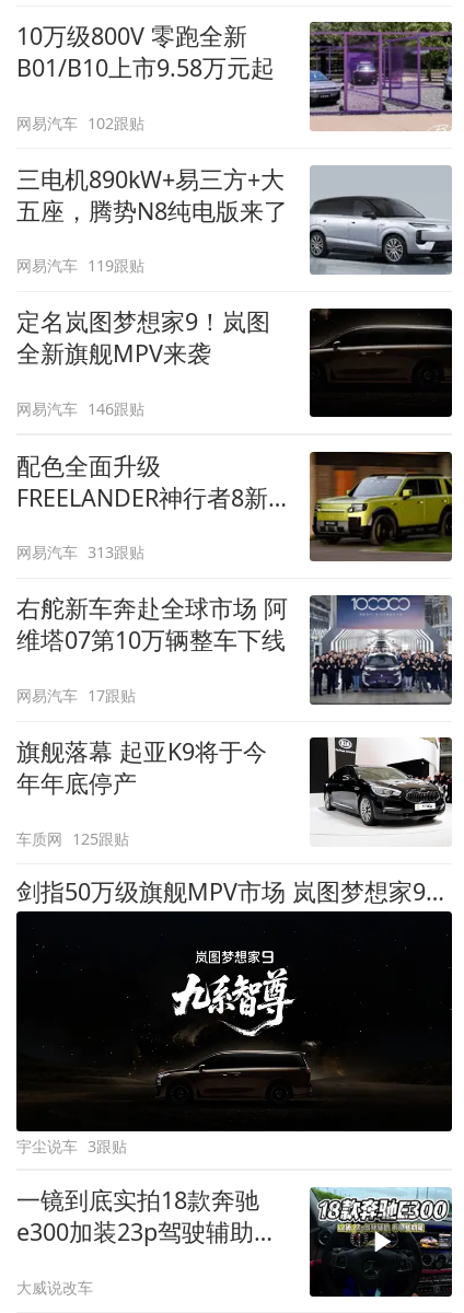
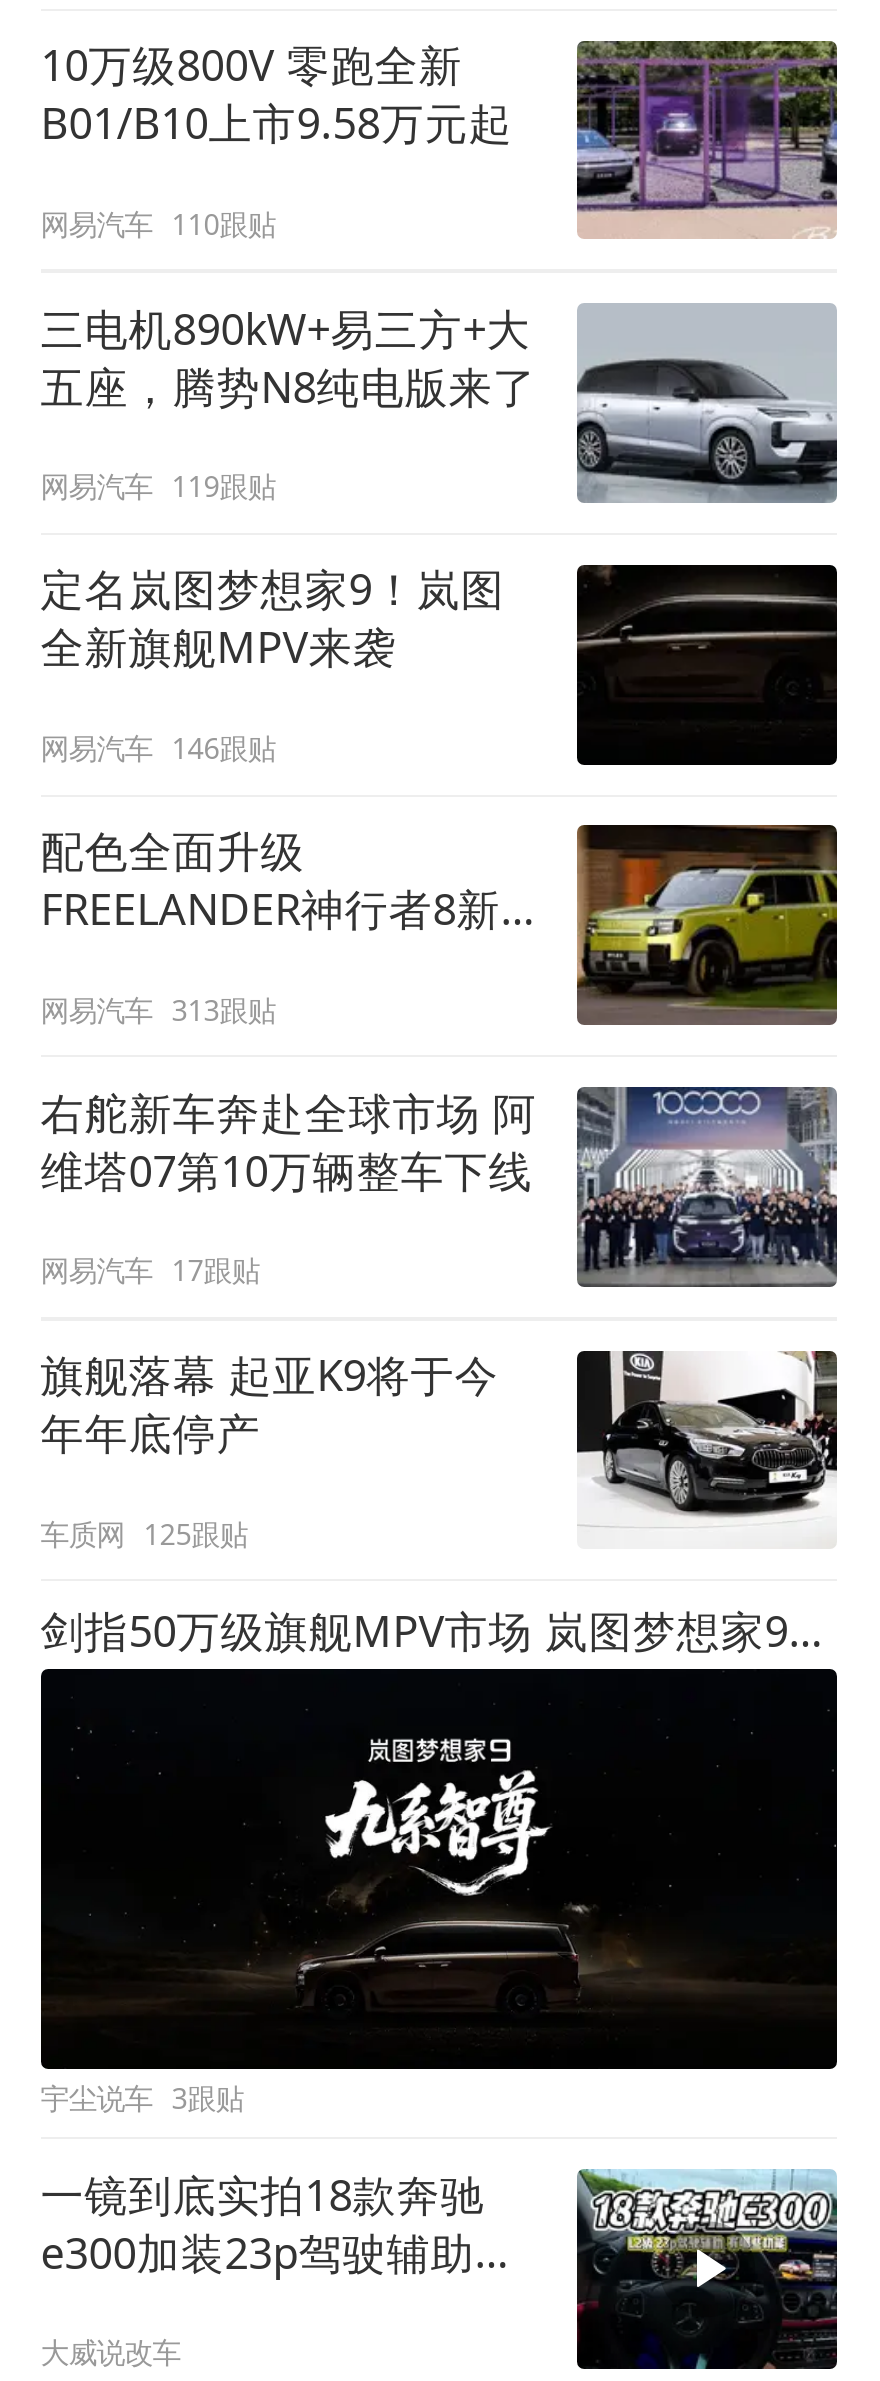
- 网易汽车 102跟贴
+ 网易汽车 110跟贴
